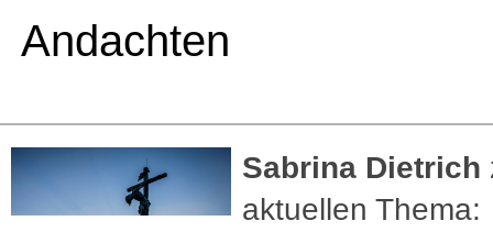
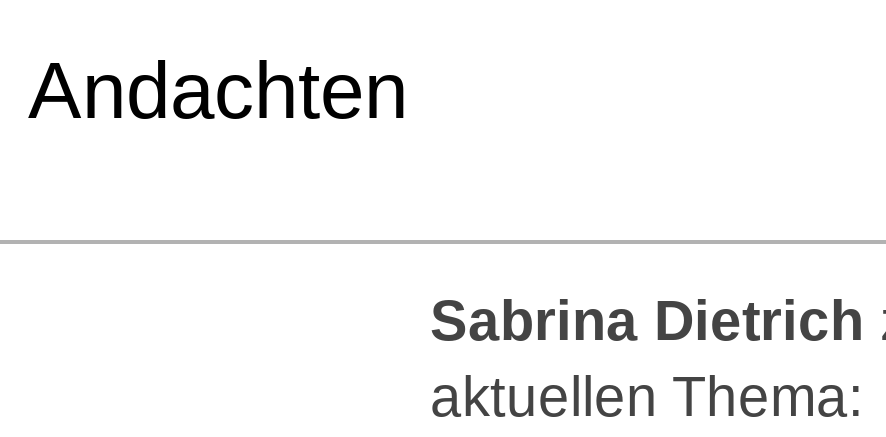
- [image]
